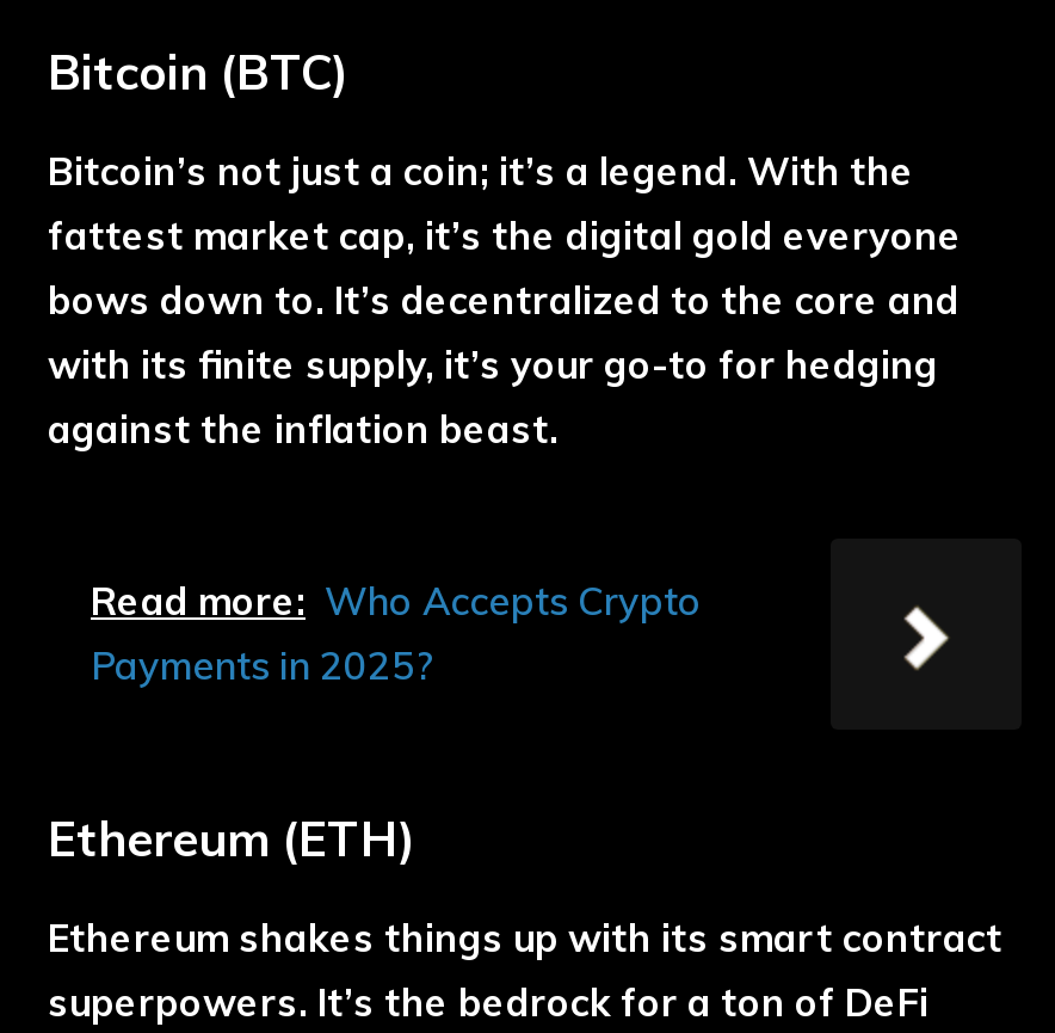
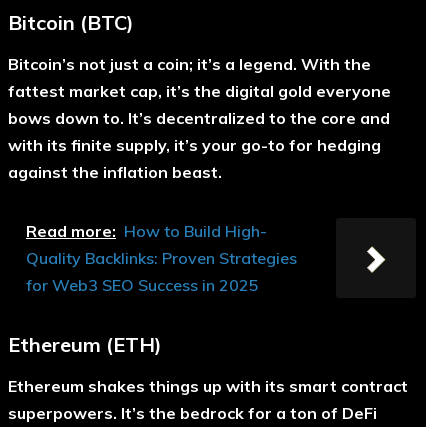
- Read more: Who Accepts Crypto
- Payments in 2025?
+ Read more: How to Build High-
+ Quality Backlinks: Proven Strategies
+ for Web3 SEO Success in 2025
